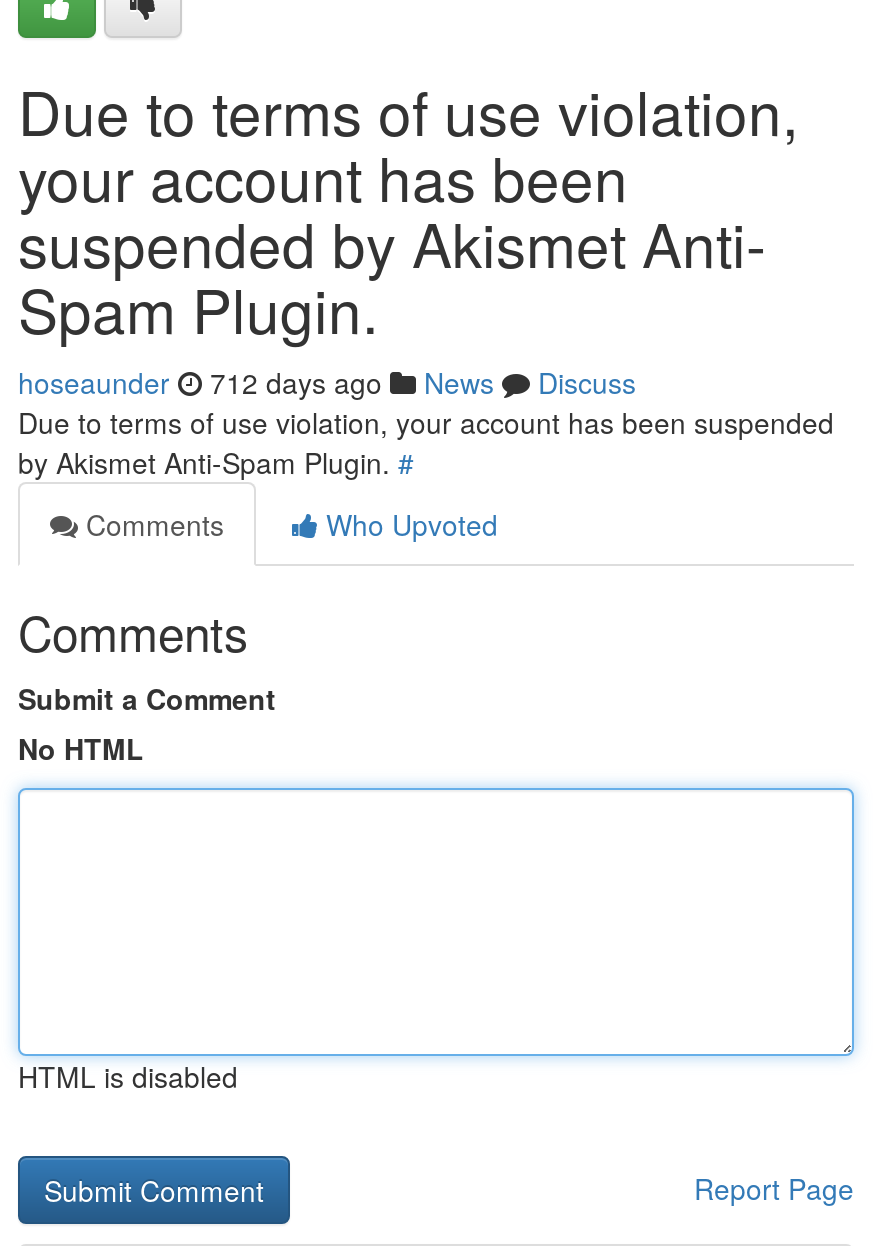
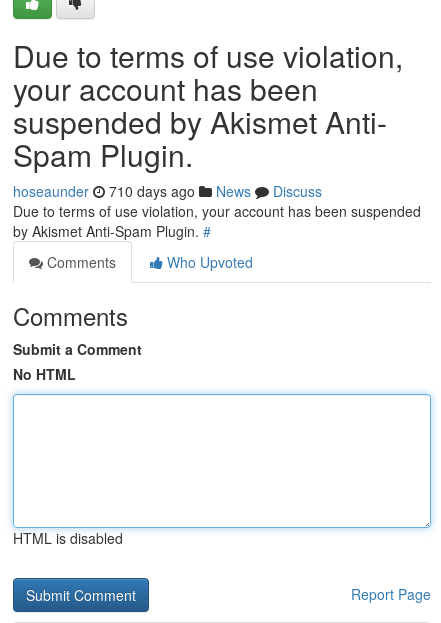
- hoseaunder 712 days ago News Discuss
+ hoseaunder 710 days ago News Discuss
